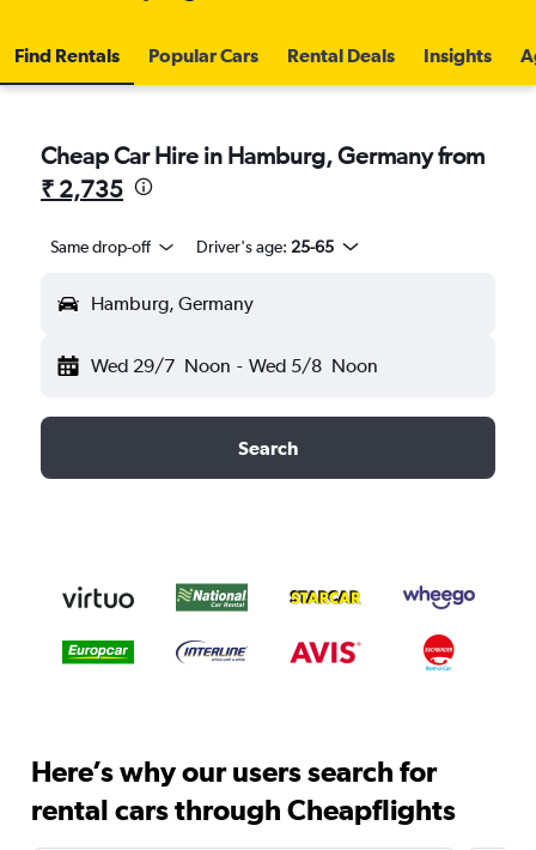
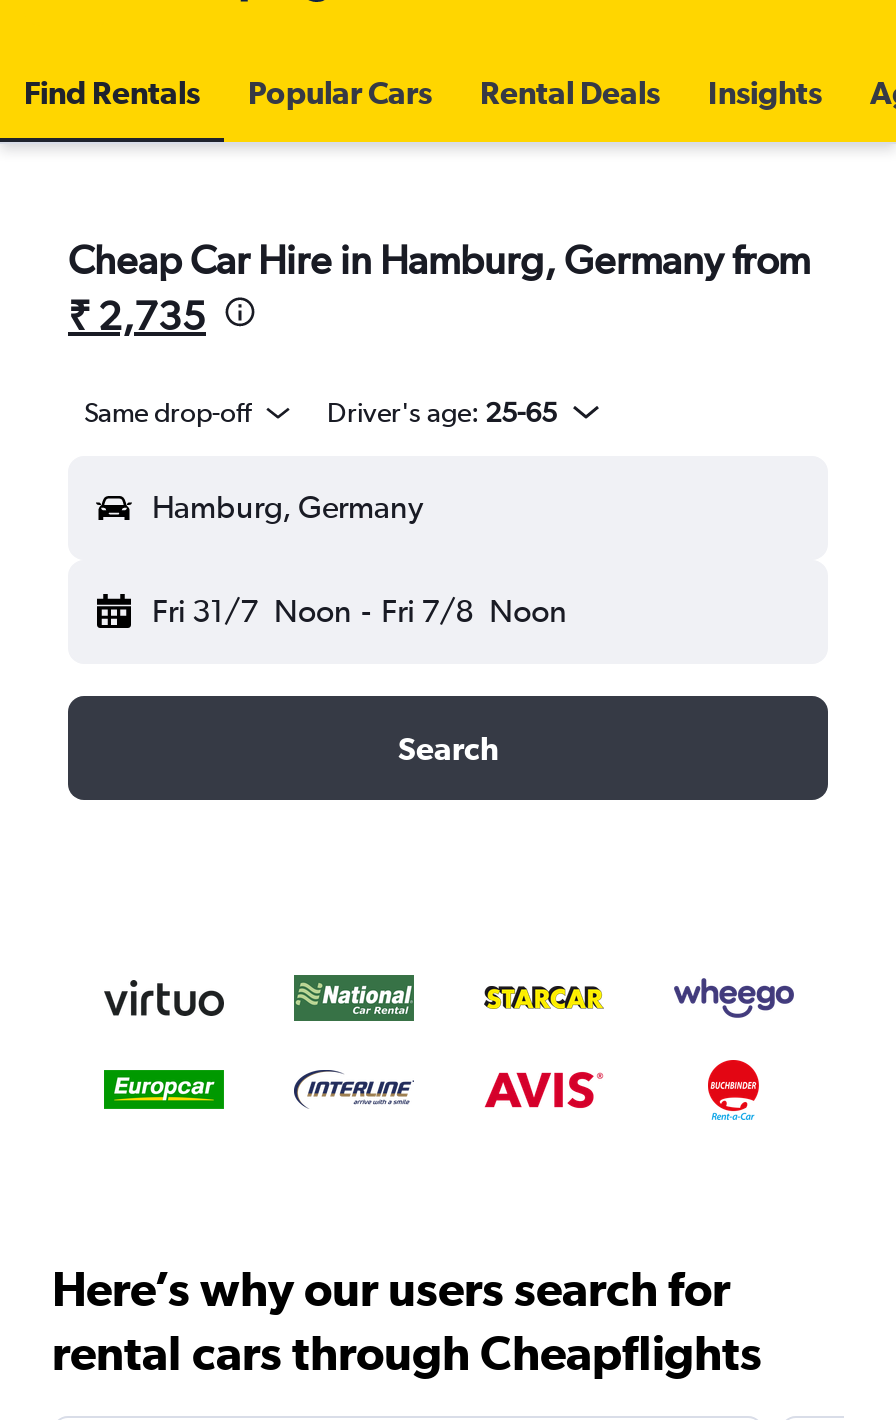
- Wed 29/7 Noon - Wed 5/8 Noon
+ Fri 31/7 Noon - Fri 7/8 Noon
